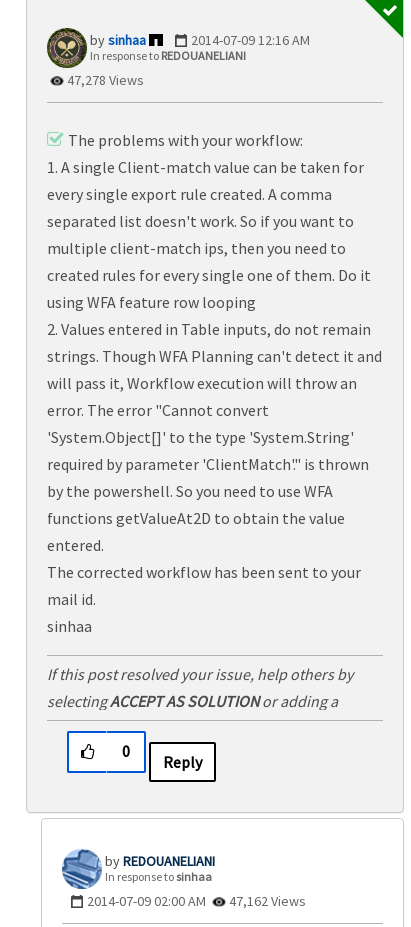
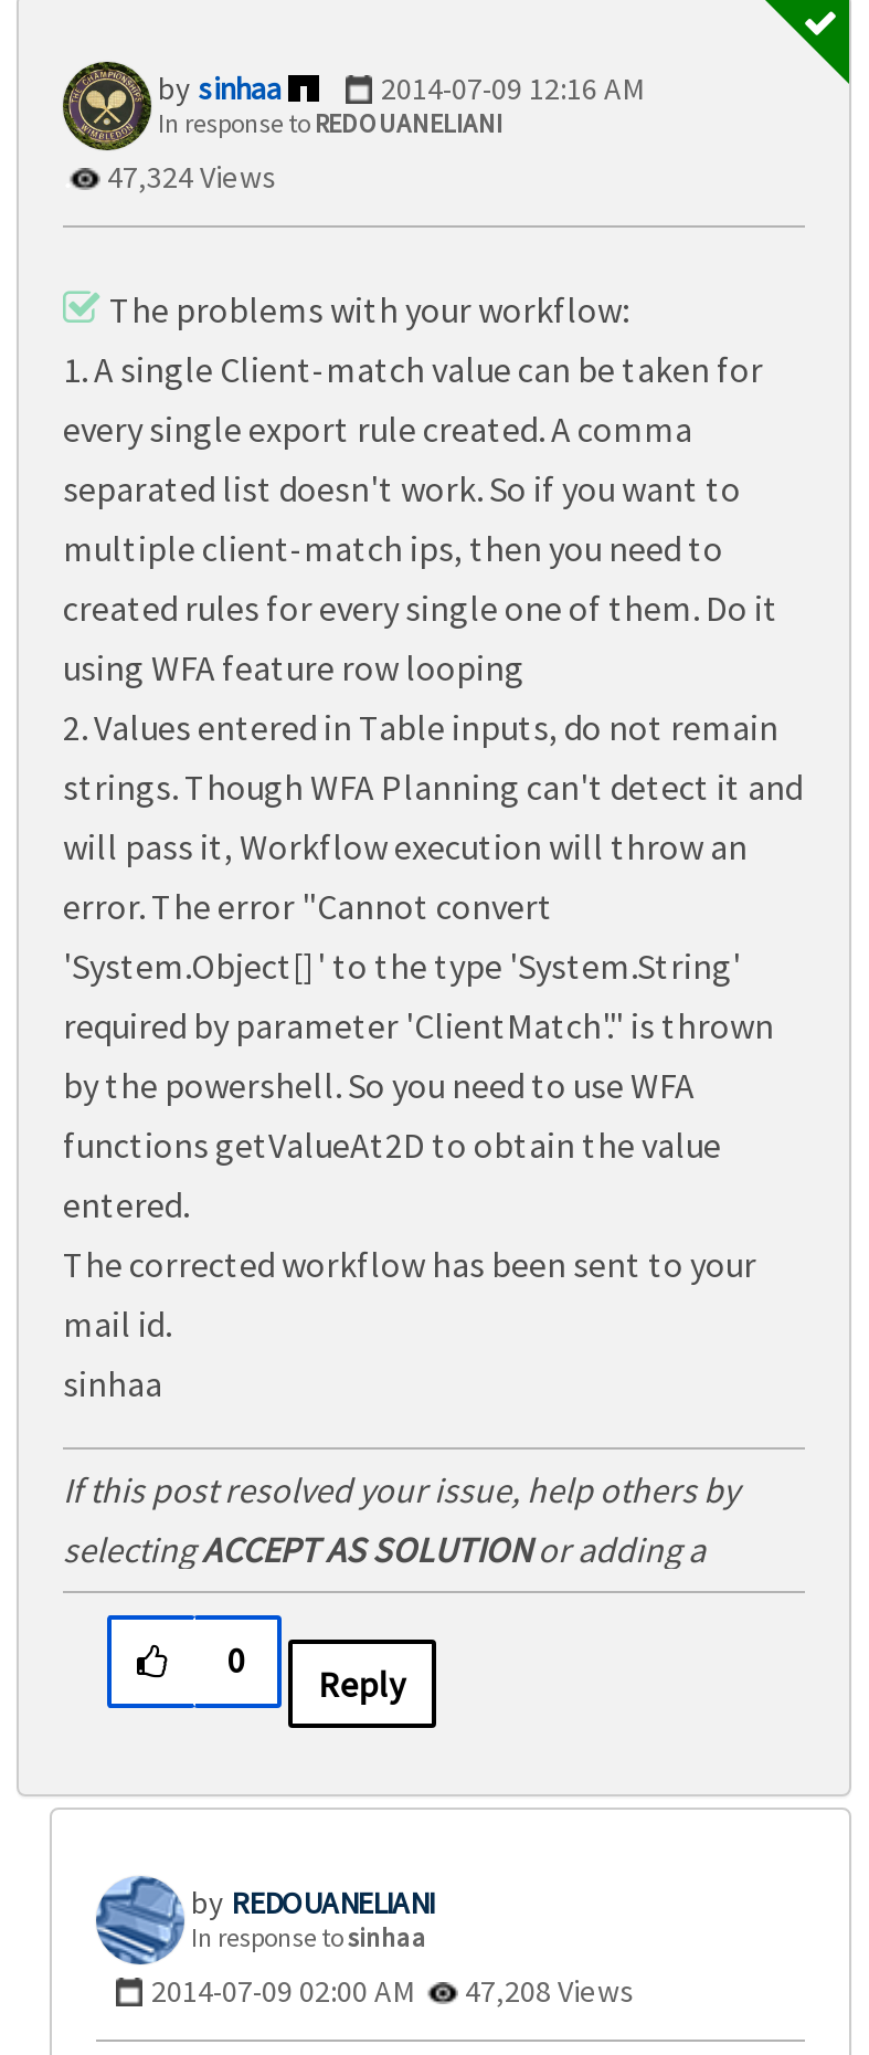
- 47,278 Views
+ 47,324 Views

- 2014-07-09 02:00 AM 47,162 Views
+ 2014-07-09 02:00 AM 47,208 Views
